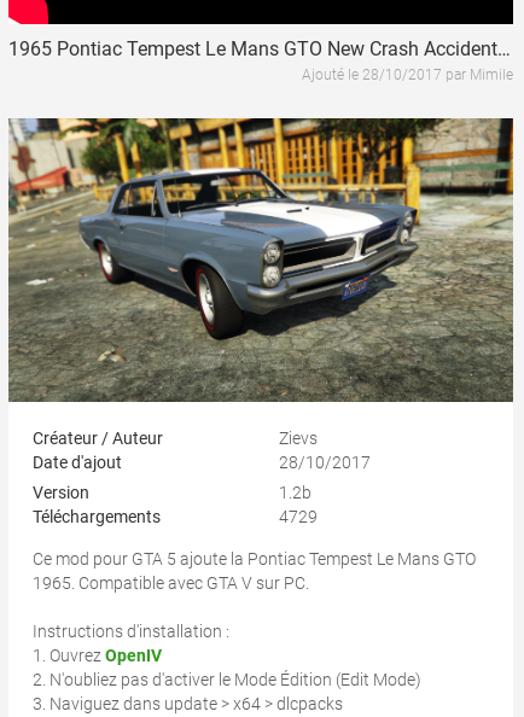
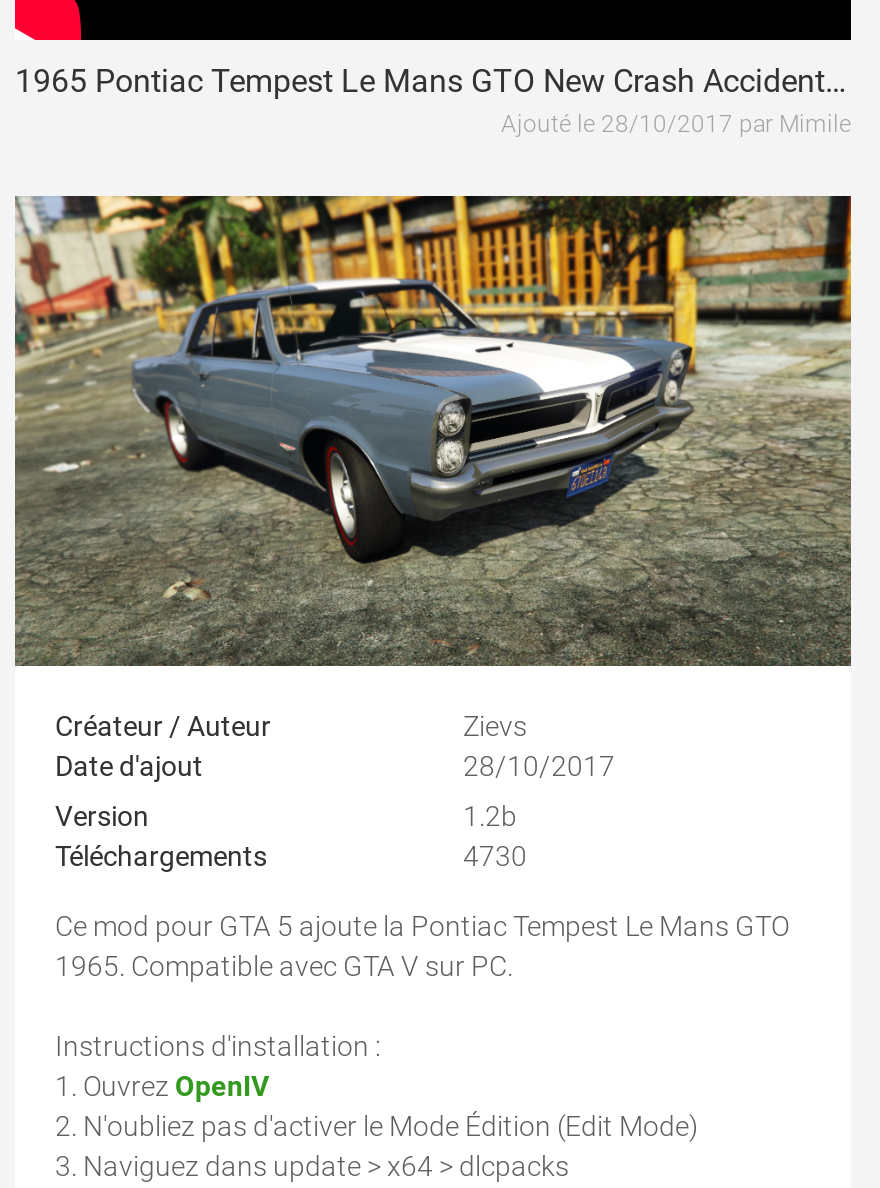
- 4729
+ 4730
